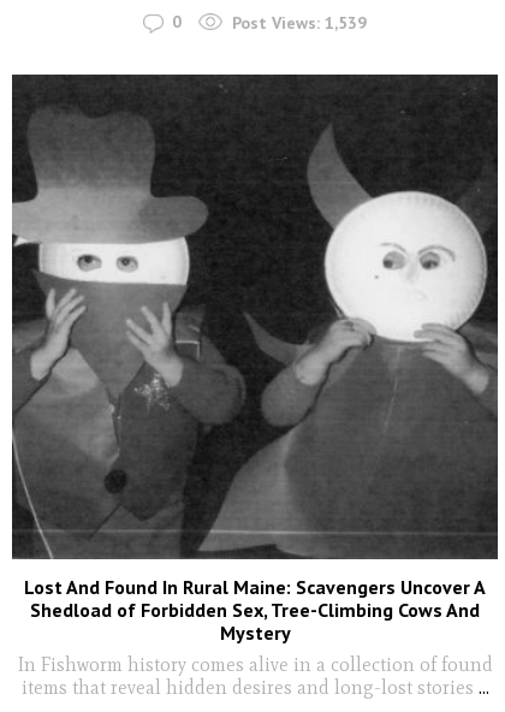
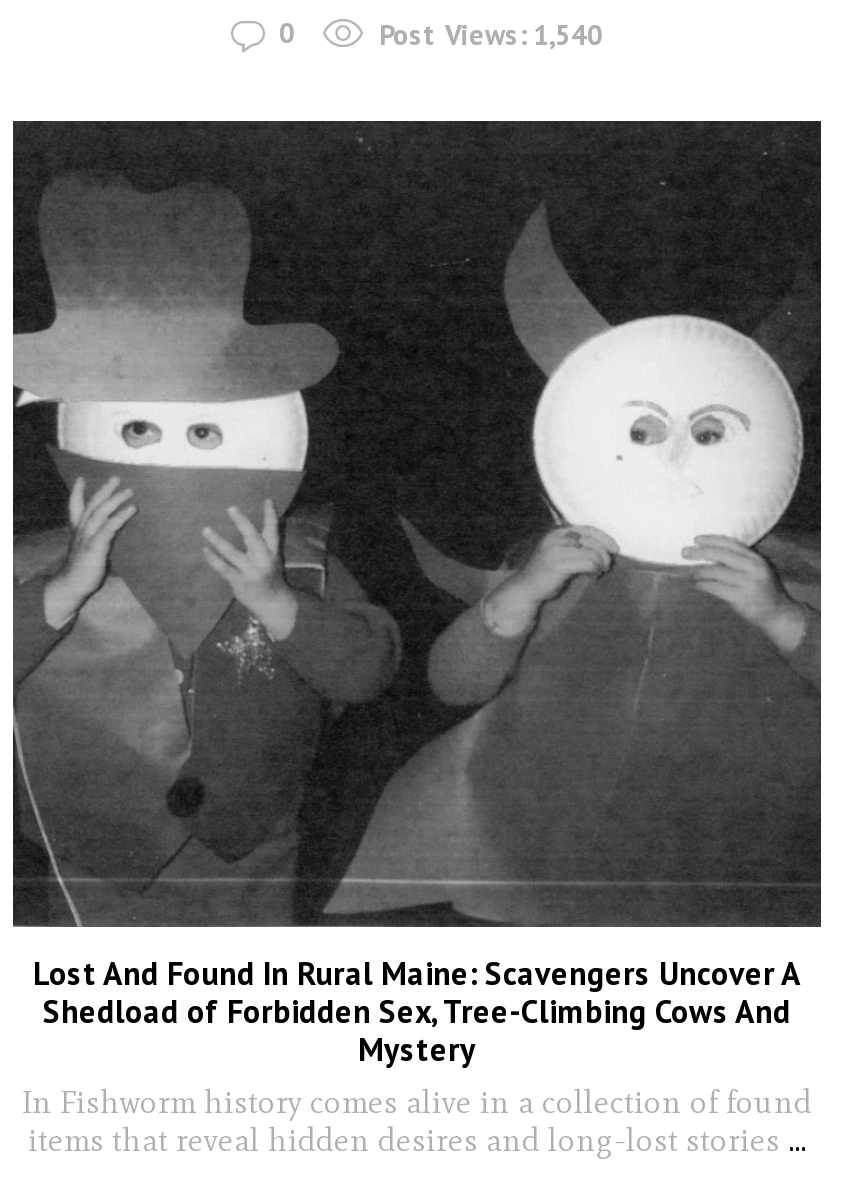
- Post Views: 1,539
+ Post Views: 1,540
